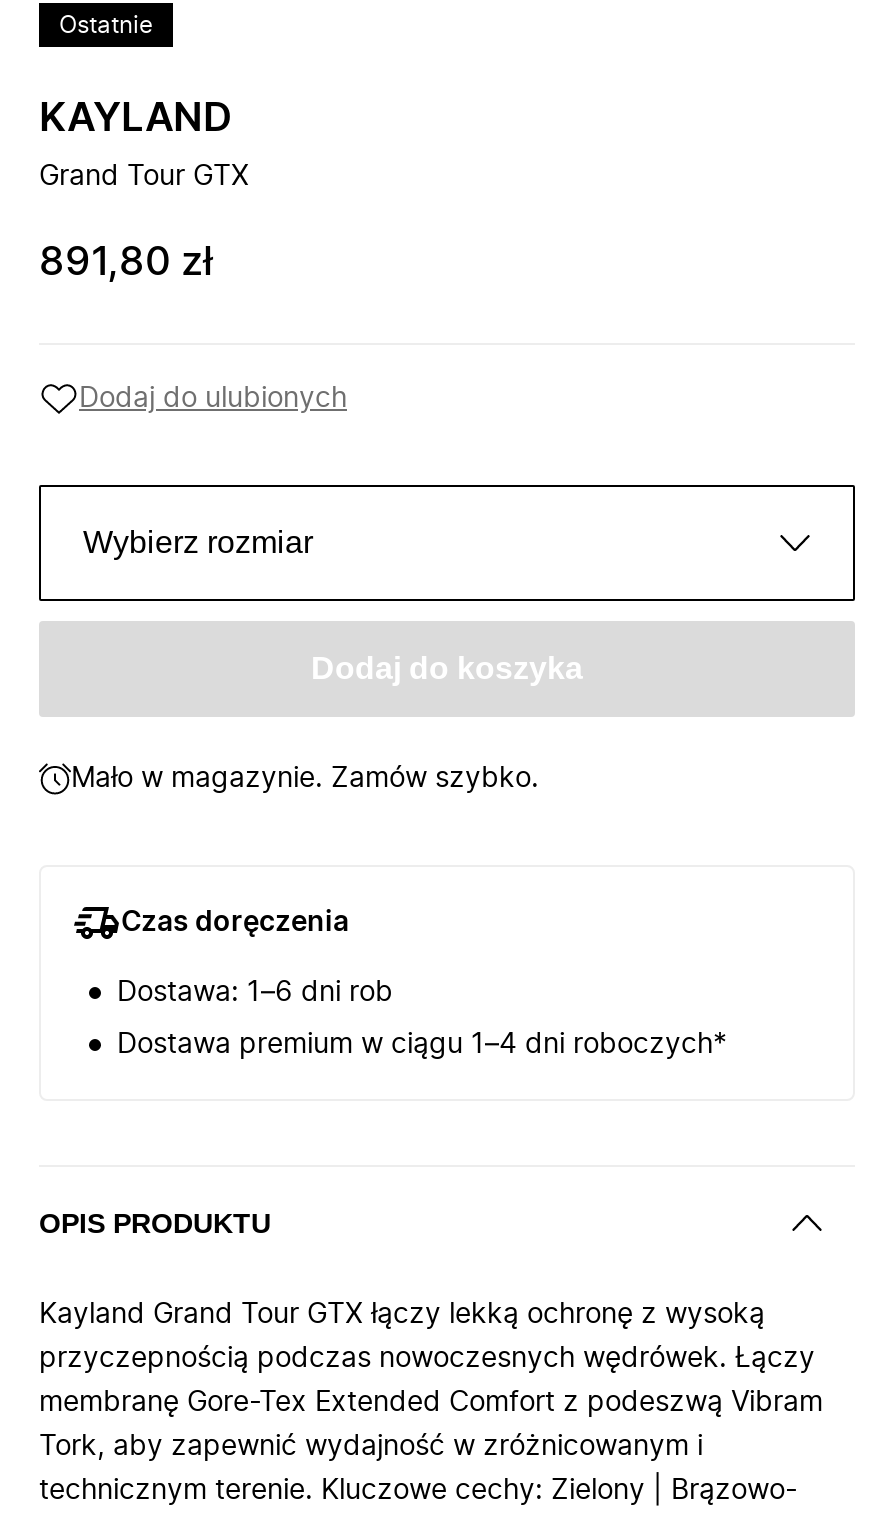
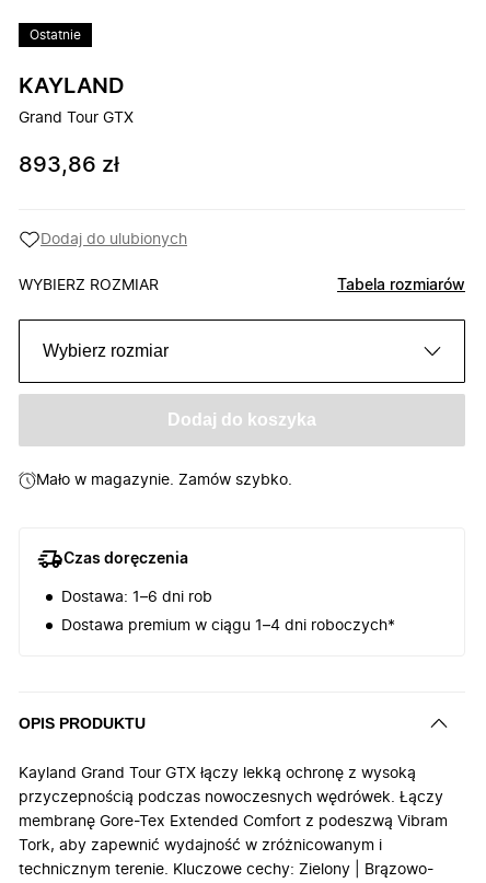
- 891,80 zł
+ 893,86 zł

+ WYBIERZ ROZMIAR
+ Tabela rozmiarów
